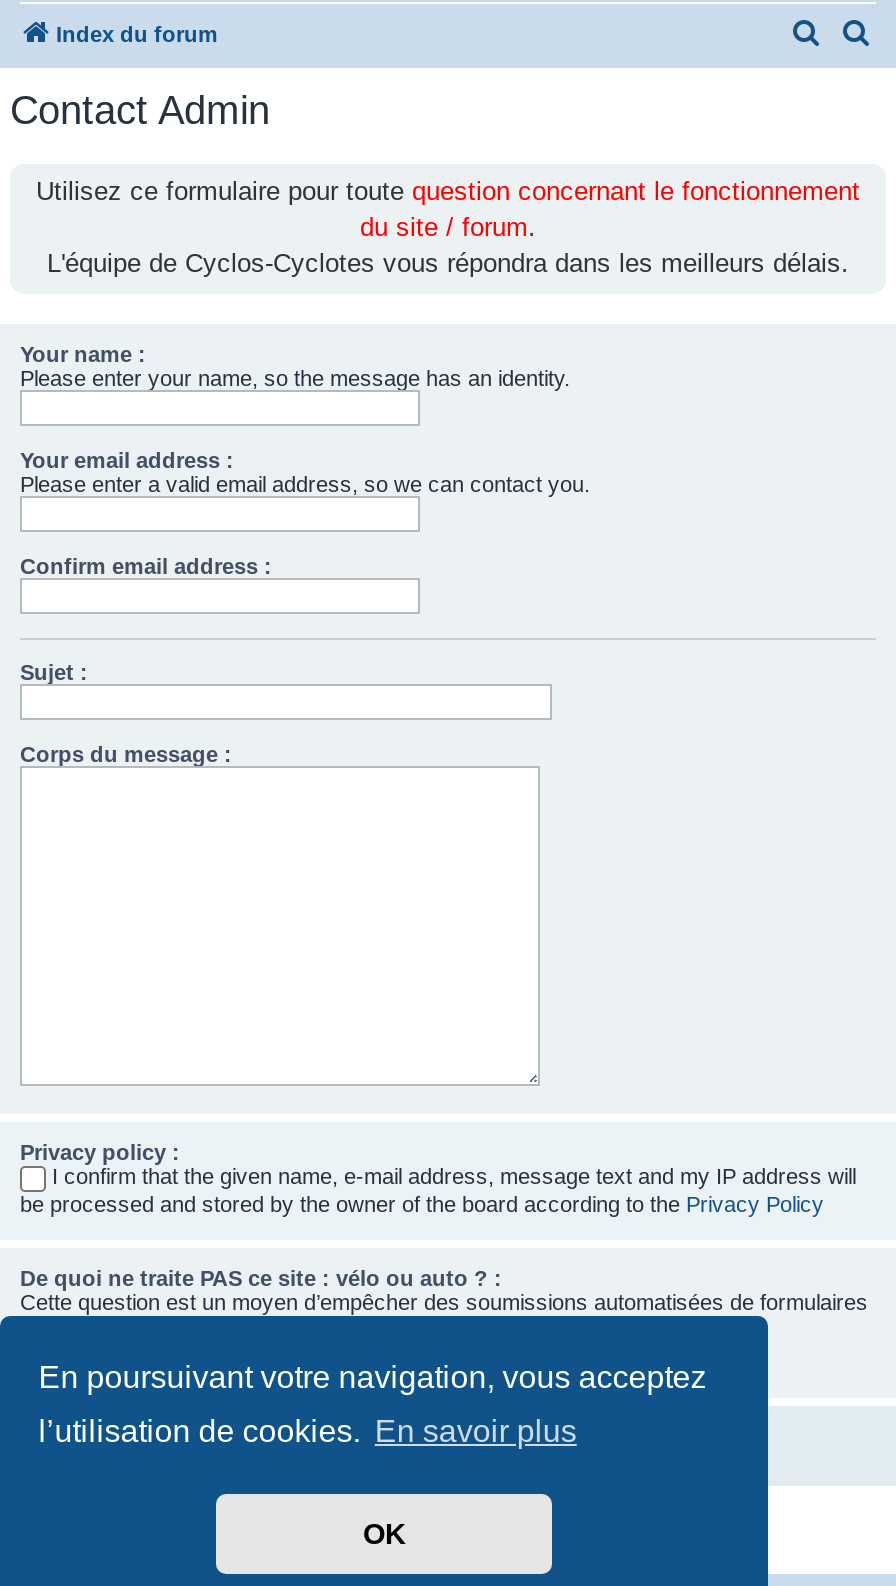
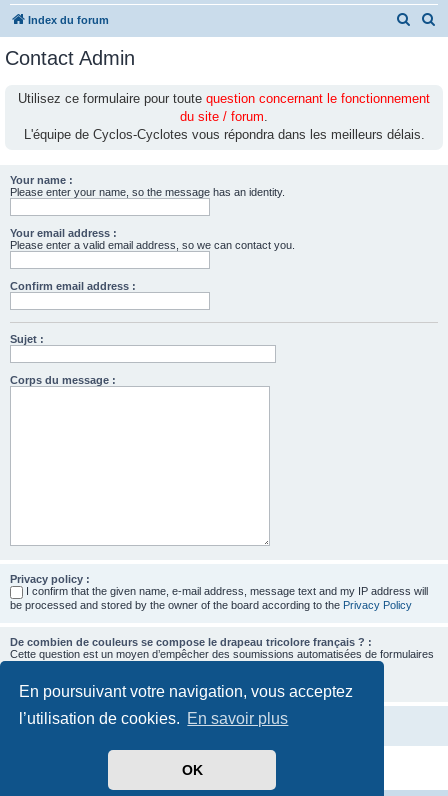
- De quoi ne traite PAS ce site : vélo ou auto ? :
+ De combien de couleurs se compose le drapeau tricolore français ? :
